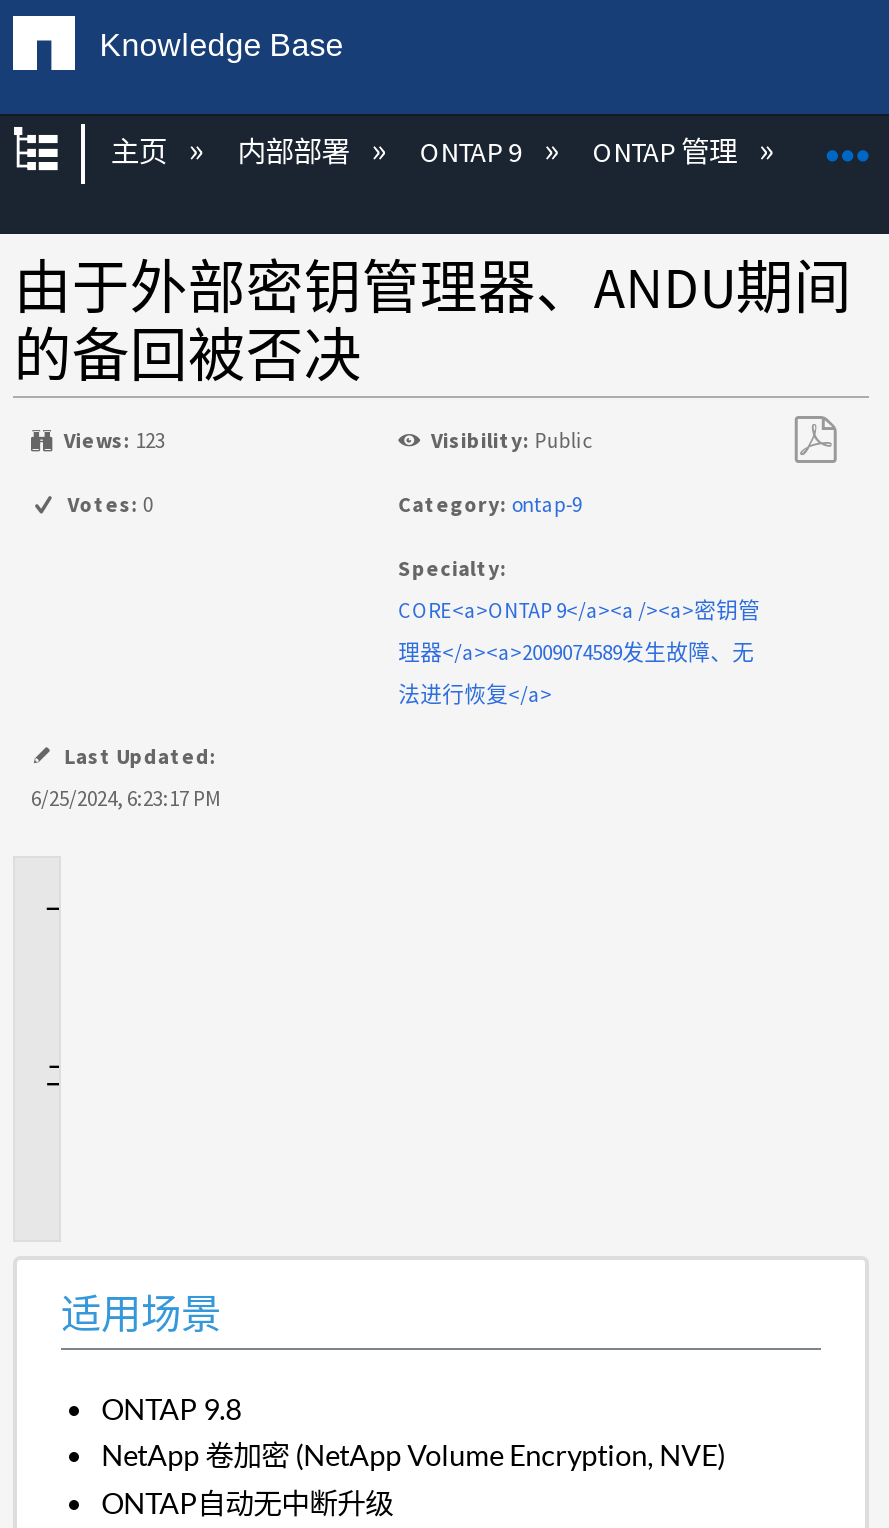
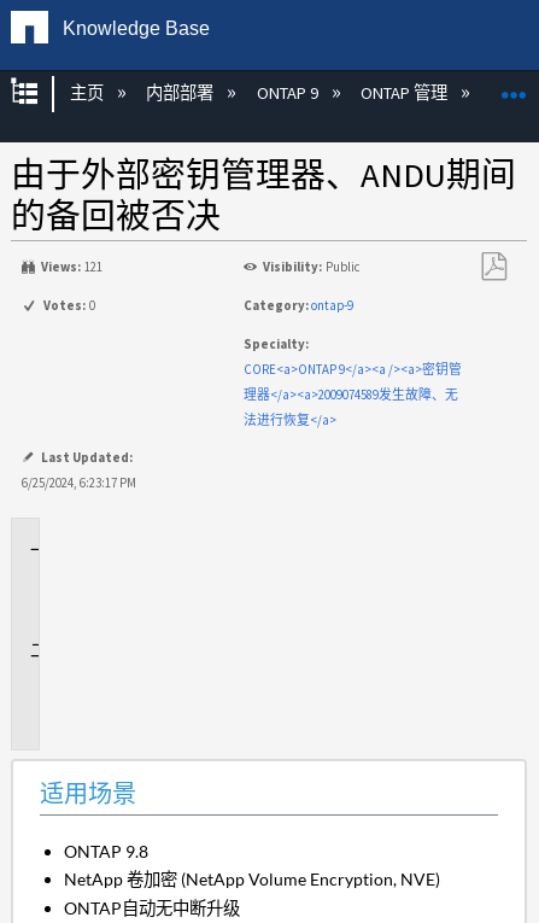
- Views: 123
+ Views: 121
